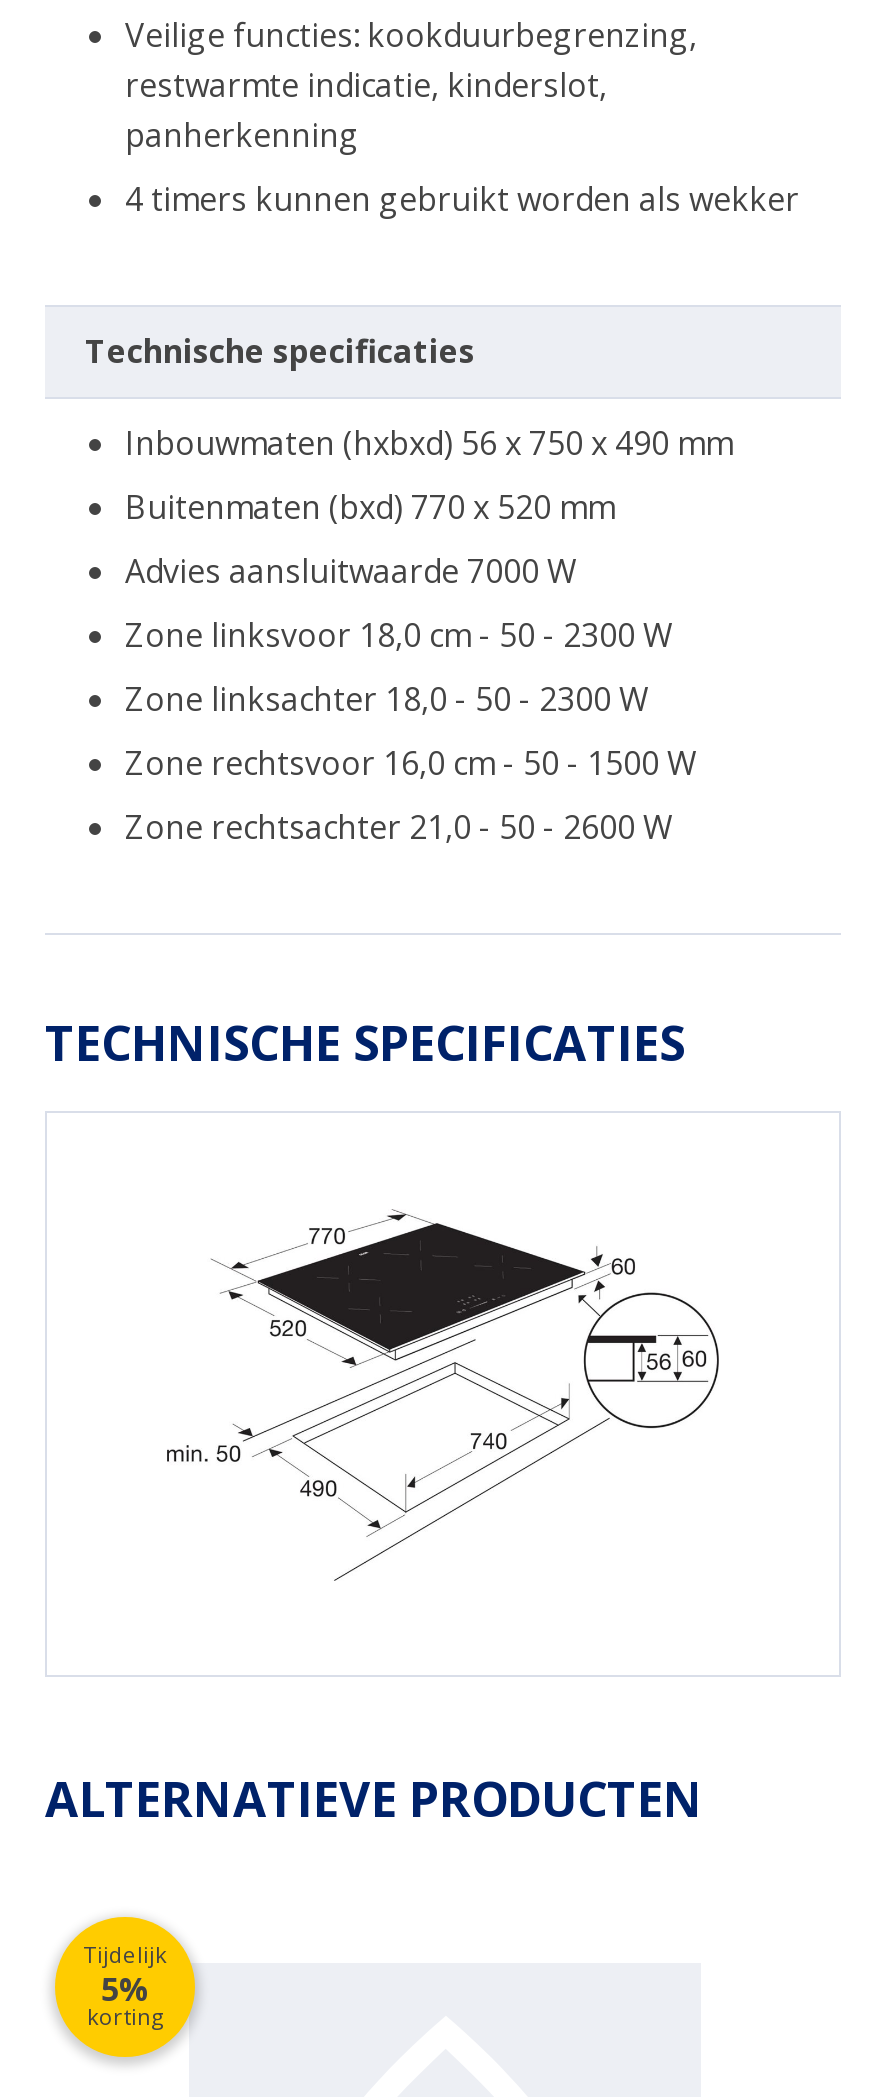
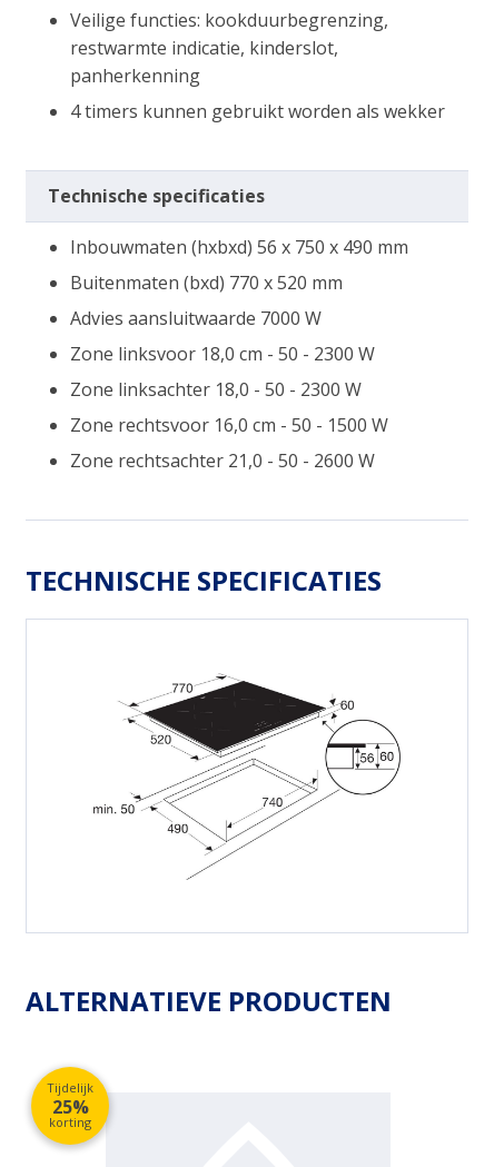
- 5%
+ 25%
